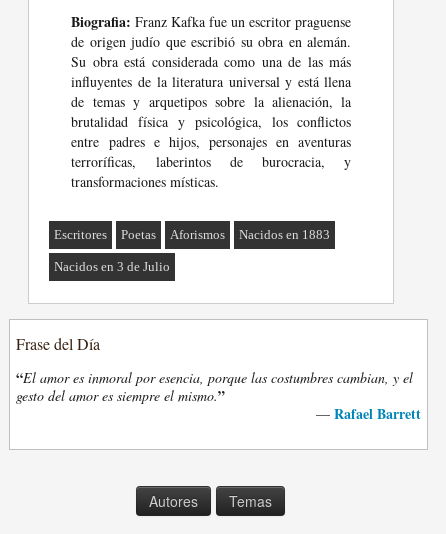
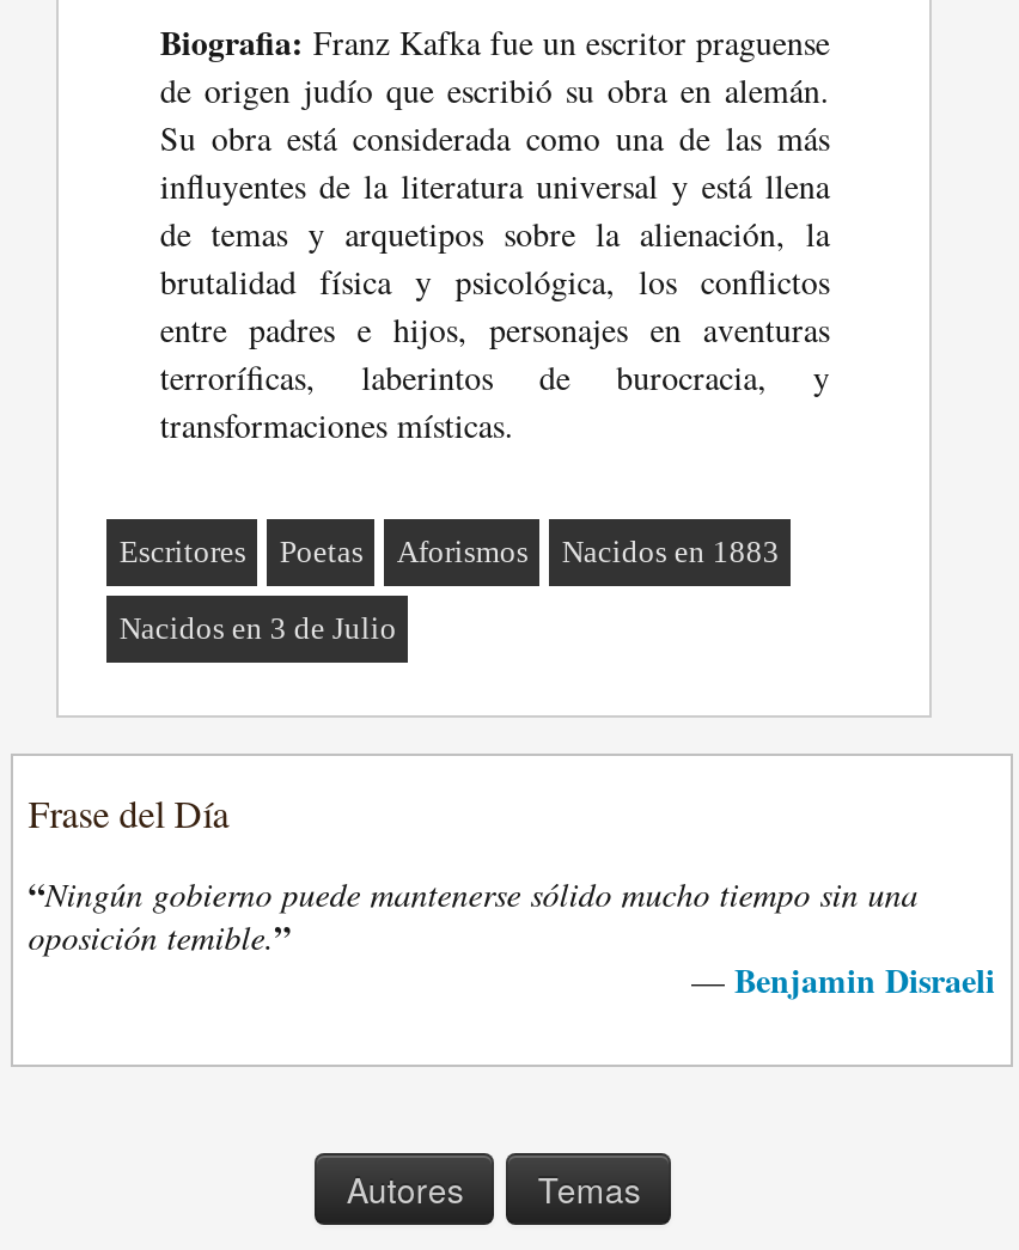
- “El amor es inmoral por esencia, porque las costumbres cambian, y el
- gesto del amor es siempre el mismo.”
- — Rafael Barrett
+ “Ningún gobierno puede mantenerse sólido mucho tiempo sin una
+ oposición temible.”
+ — Benjamin Disraeli
